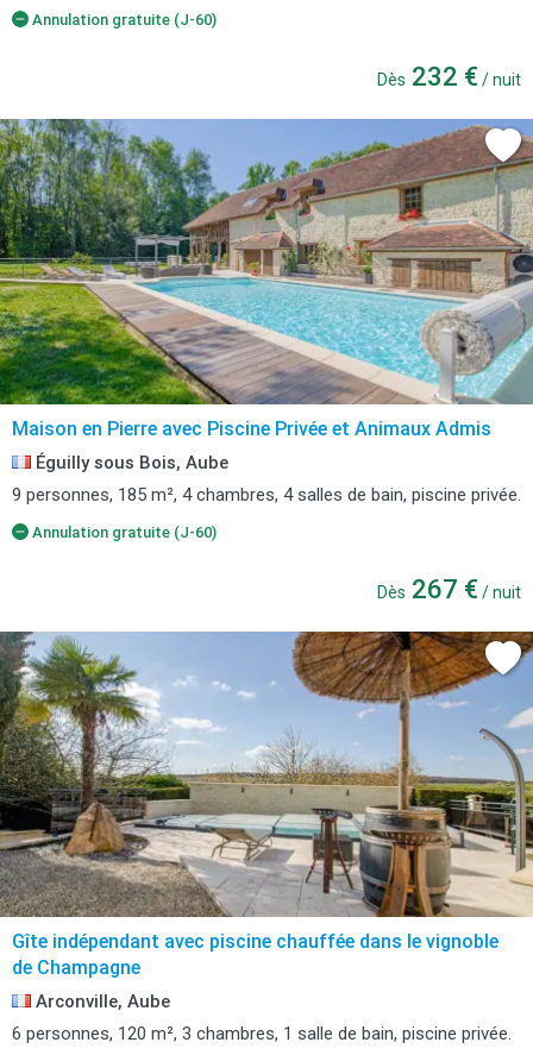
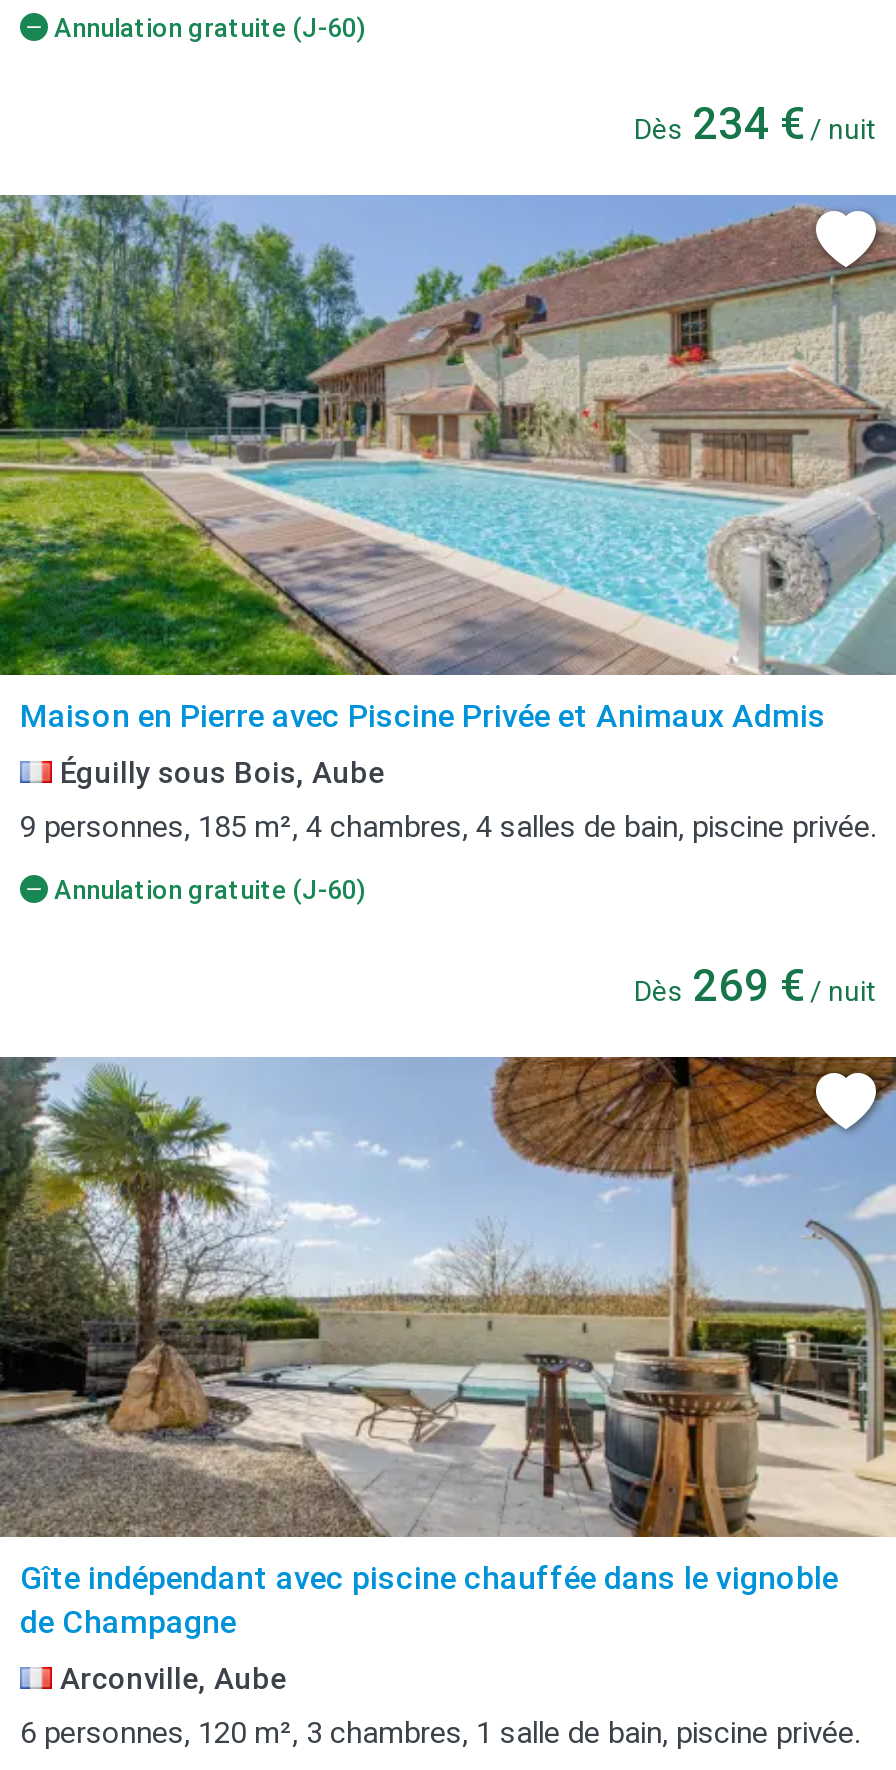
- Dès 232 €/ nuit
+ Dès 234 €/ nuit

- Dès 267 €/ nuit
+ Dès 269 €/ nuit
